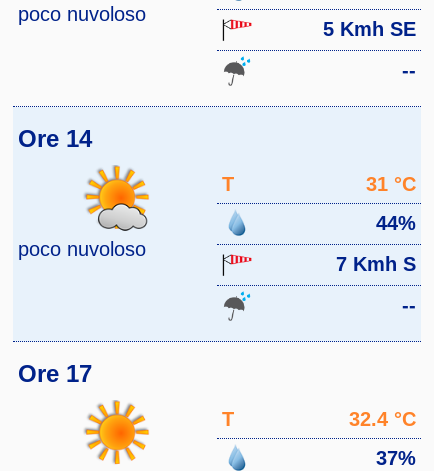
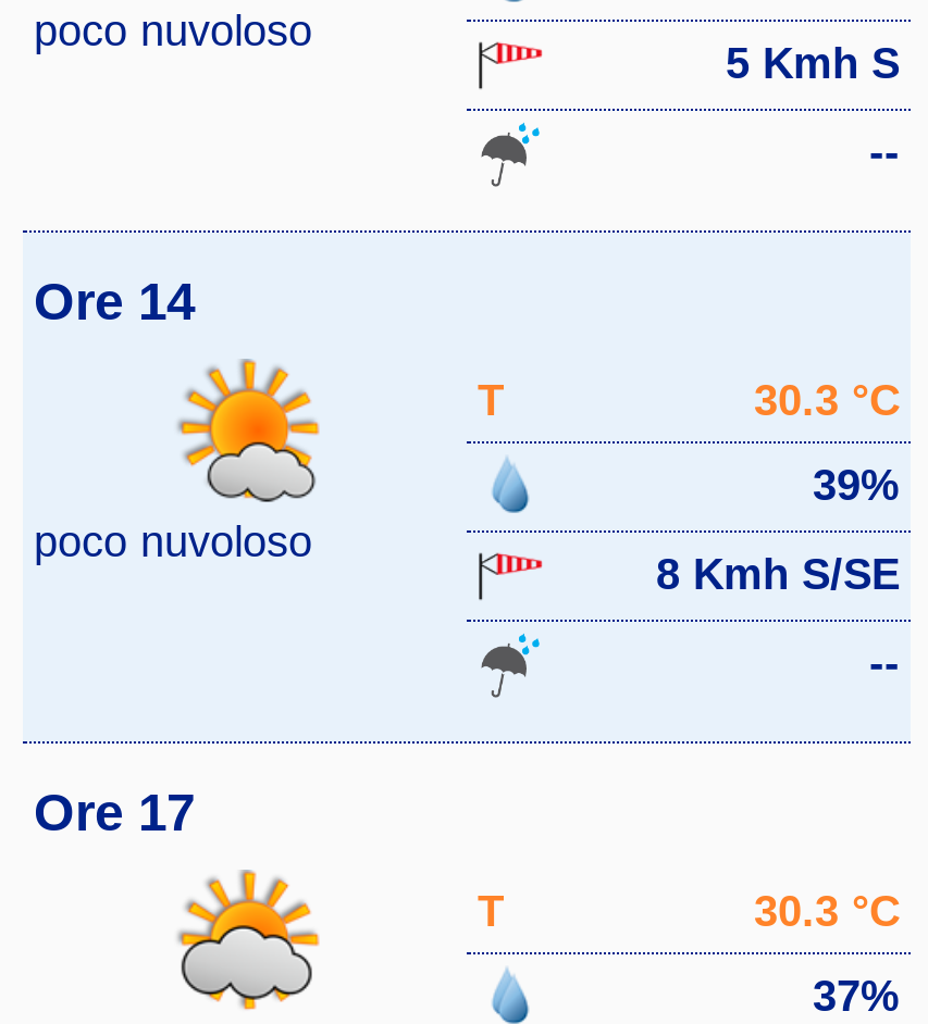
- 5 Kmh SE
+ 5 Kmh S

- 31 °C
+ 30.3 °C

- 44%
+ 39%

- 7 Kmh S
+ 8 Kmh S/SE

- 32.4 °C
+ 30.3 °C

- [image]
+ [image]
